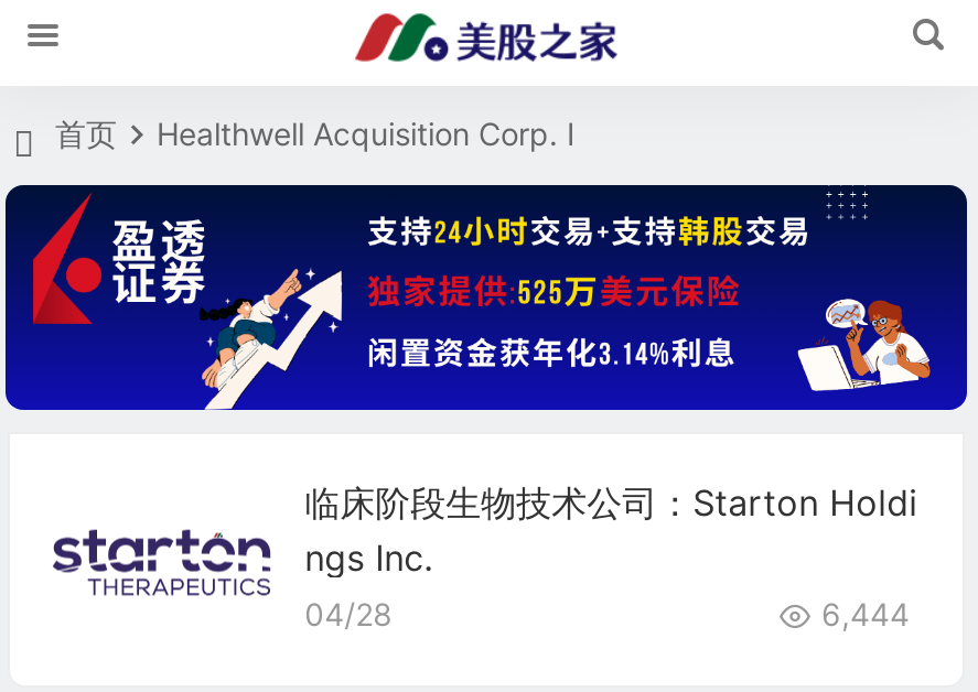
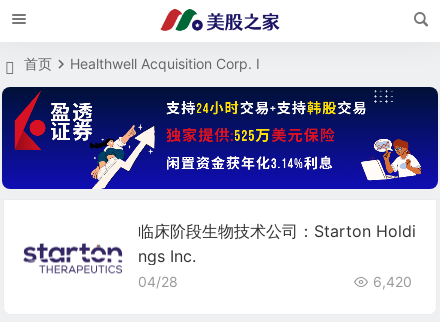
- 6,444
+ 6,420
